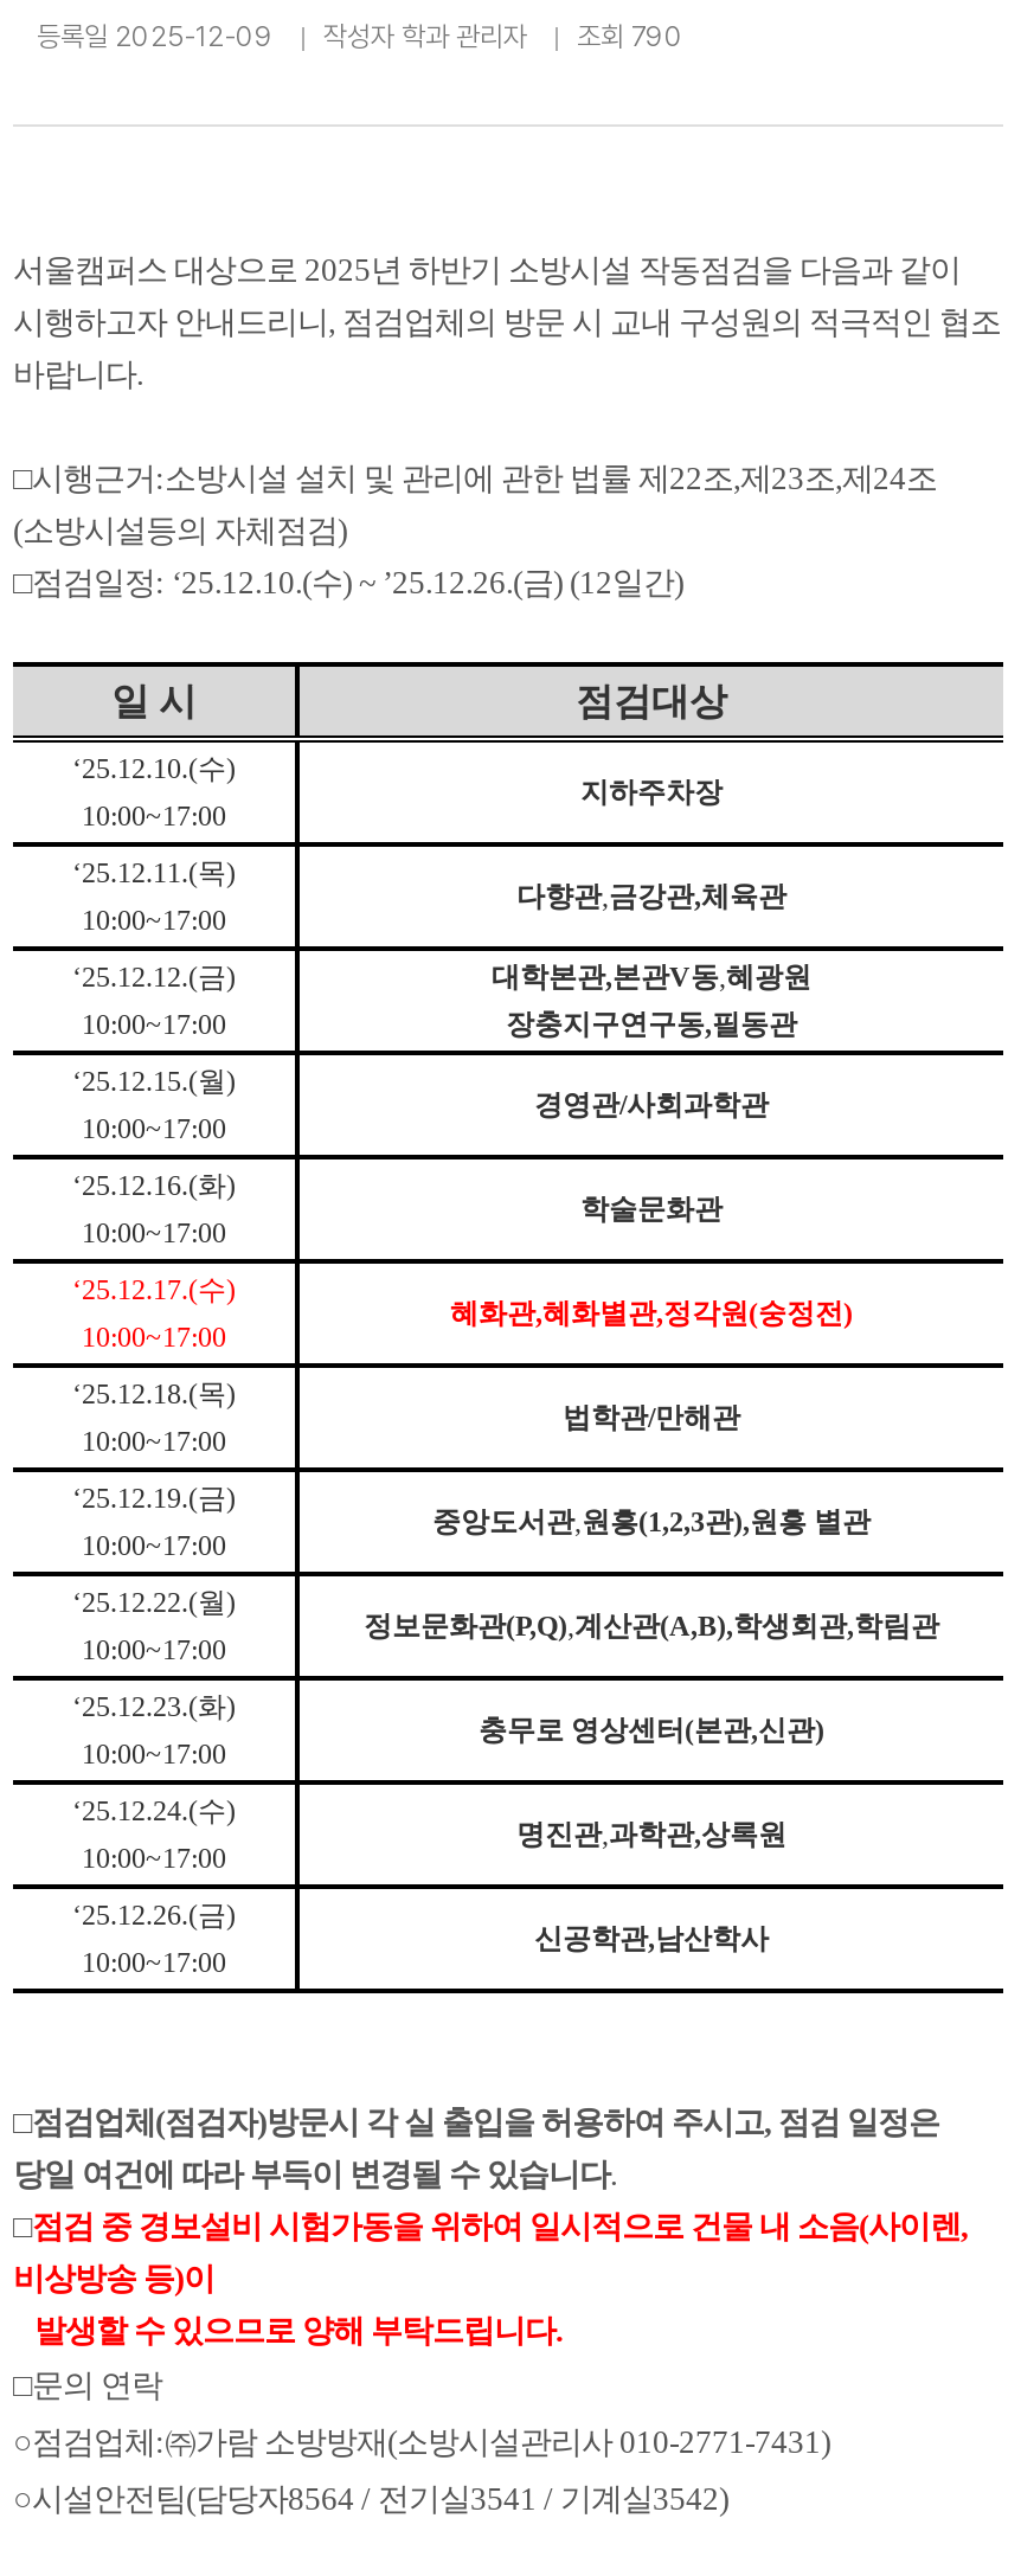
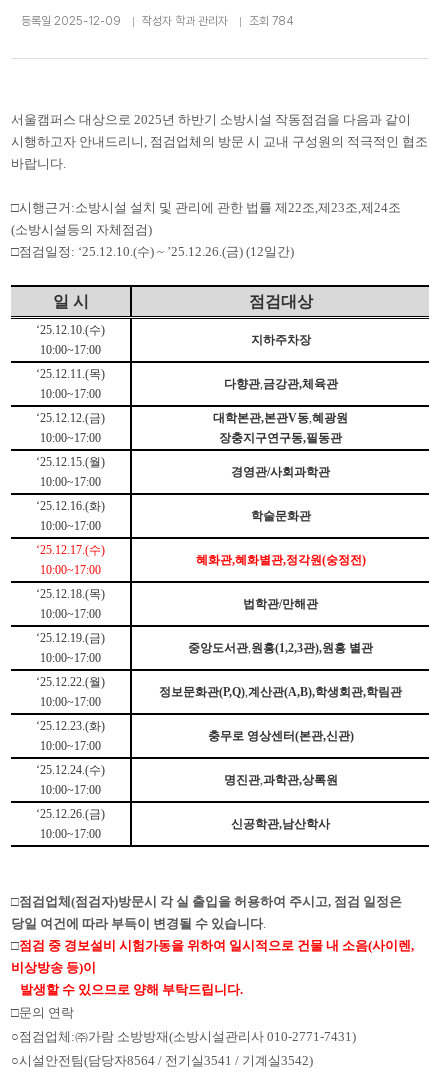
- 등록일 2025-12-09 작성자 학과 관리자 조회 790
+ 등록일 2025-12-09 작성자 학과 관리자 조회 784
